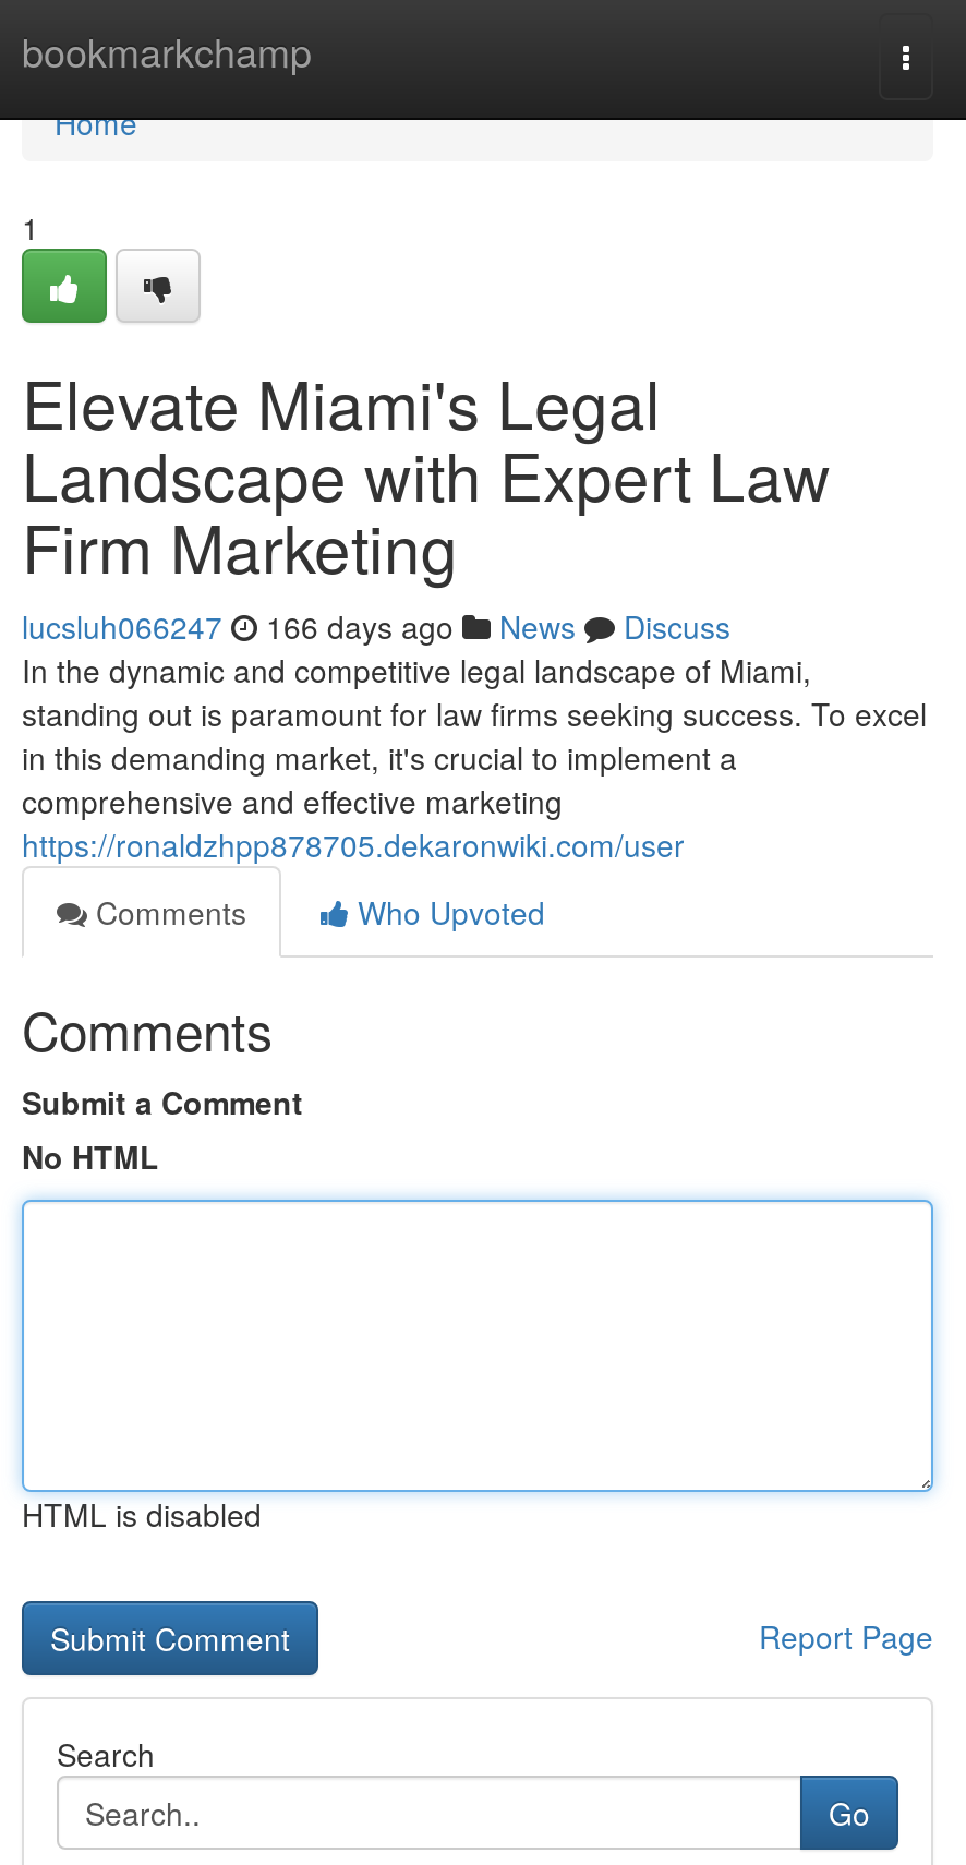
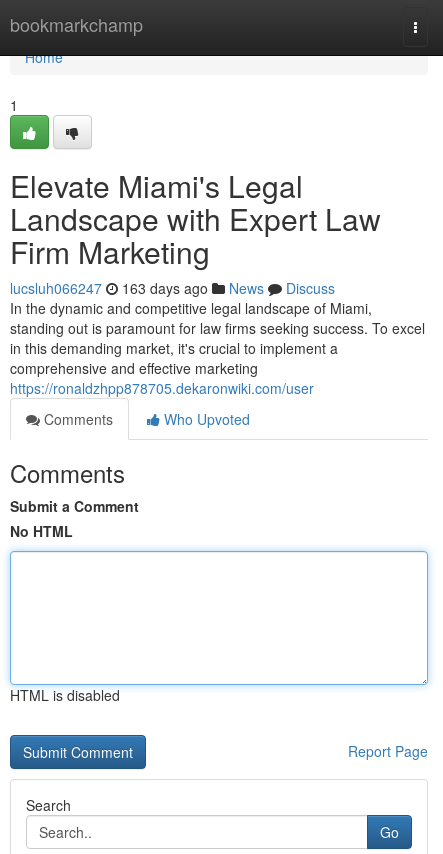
- lucsluh066247 166 days ago News Discuss
+ lucsluh066247 163 days ago News Discuss
